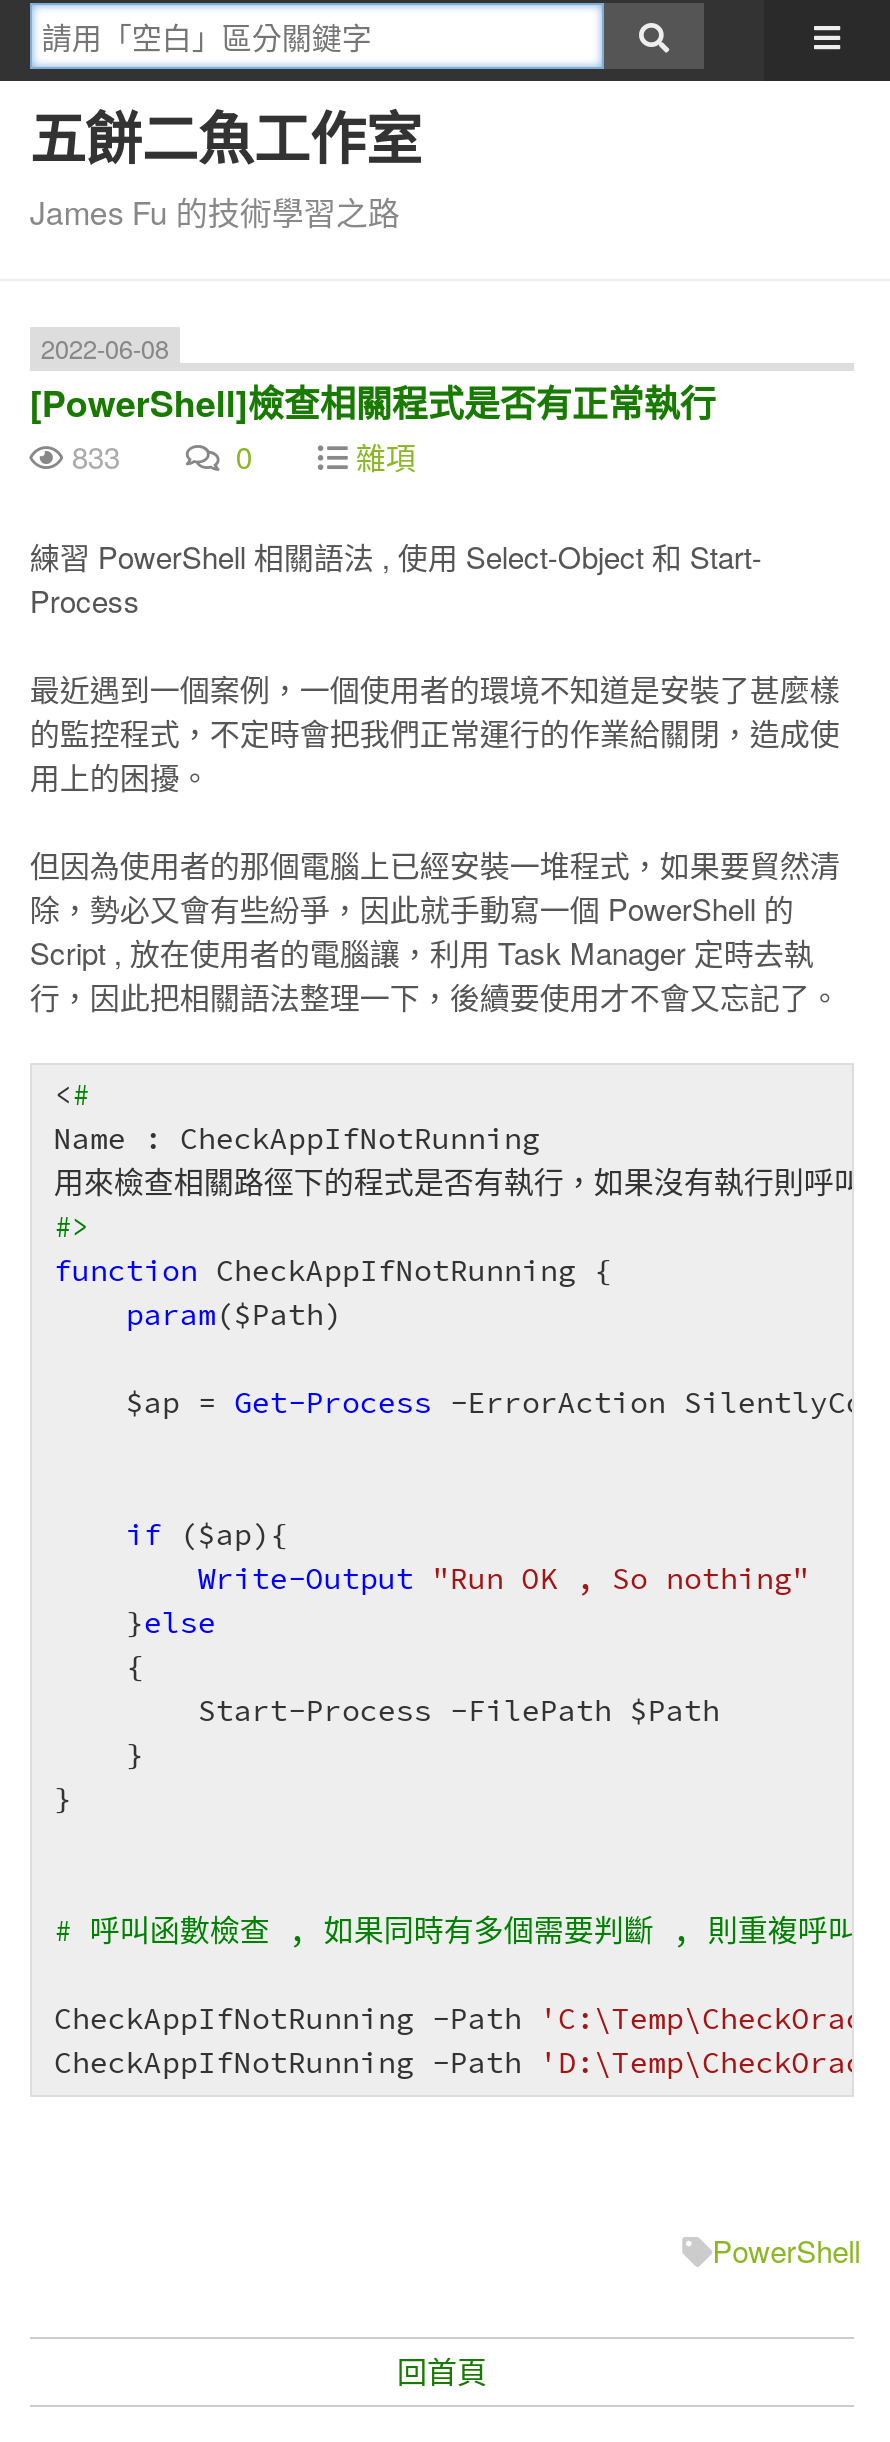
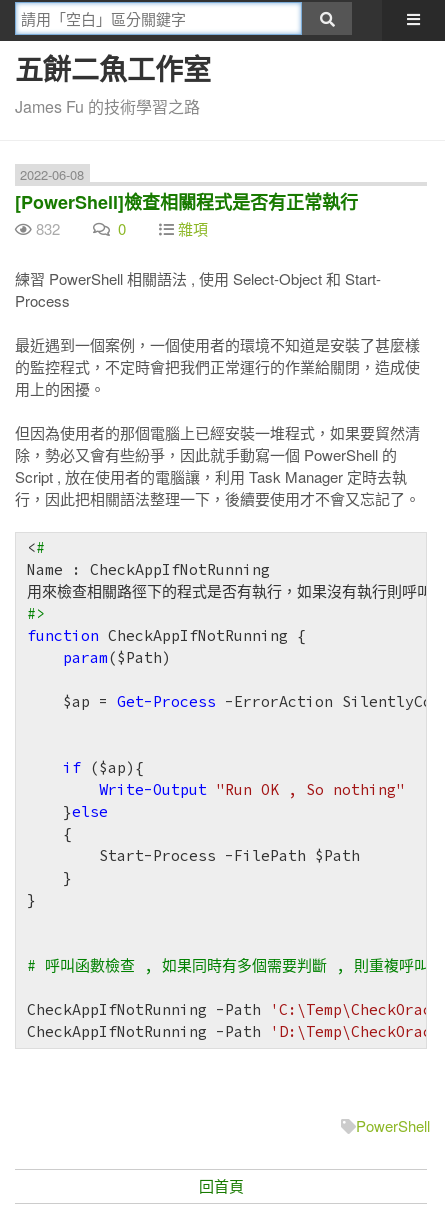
- 833
+ 832
